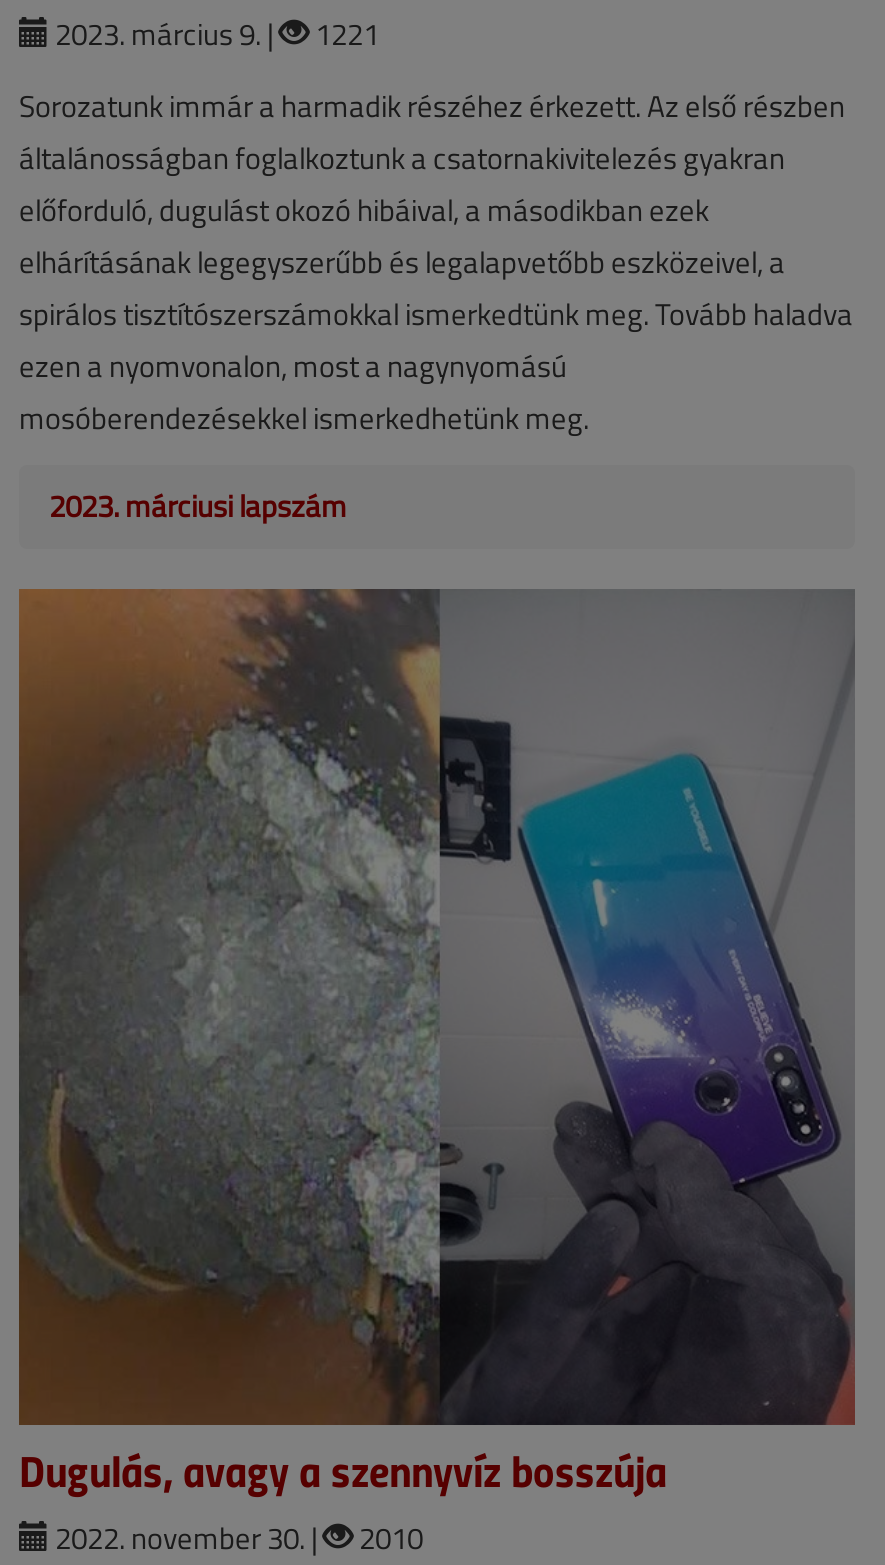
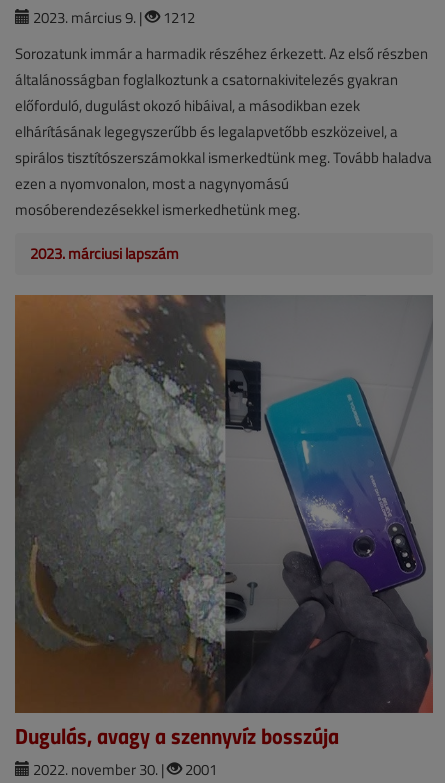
- 1221
+ 1212

- 2010
+ 2001
